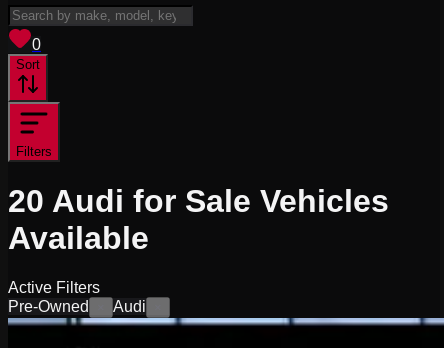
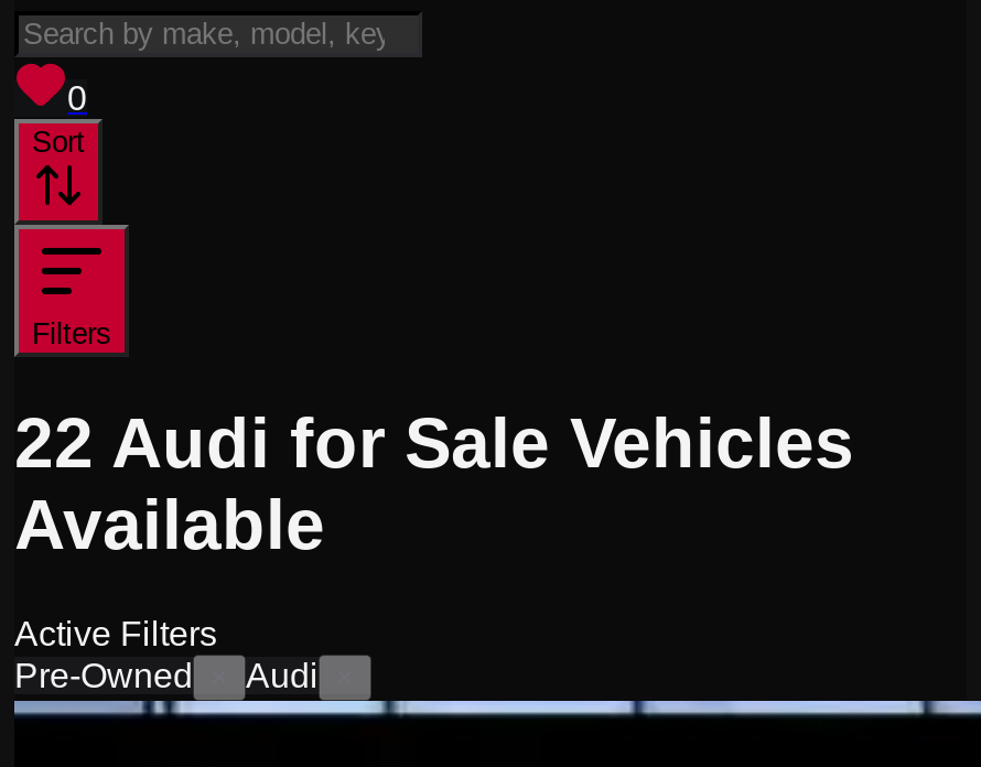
- 20 Audi for Sale Vehicles
+ 22 Audi for Sale Vehicles
